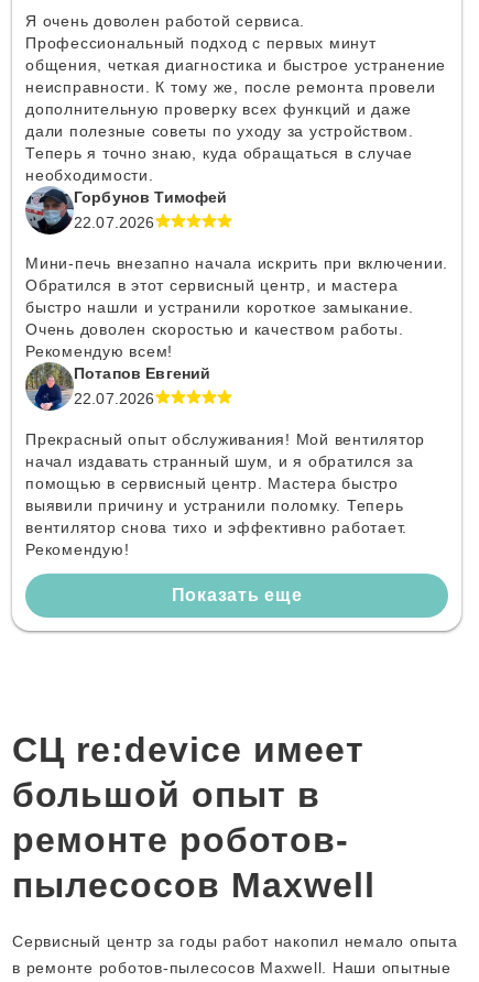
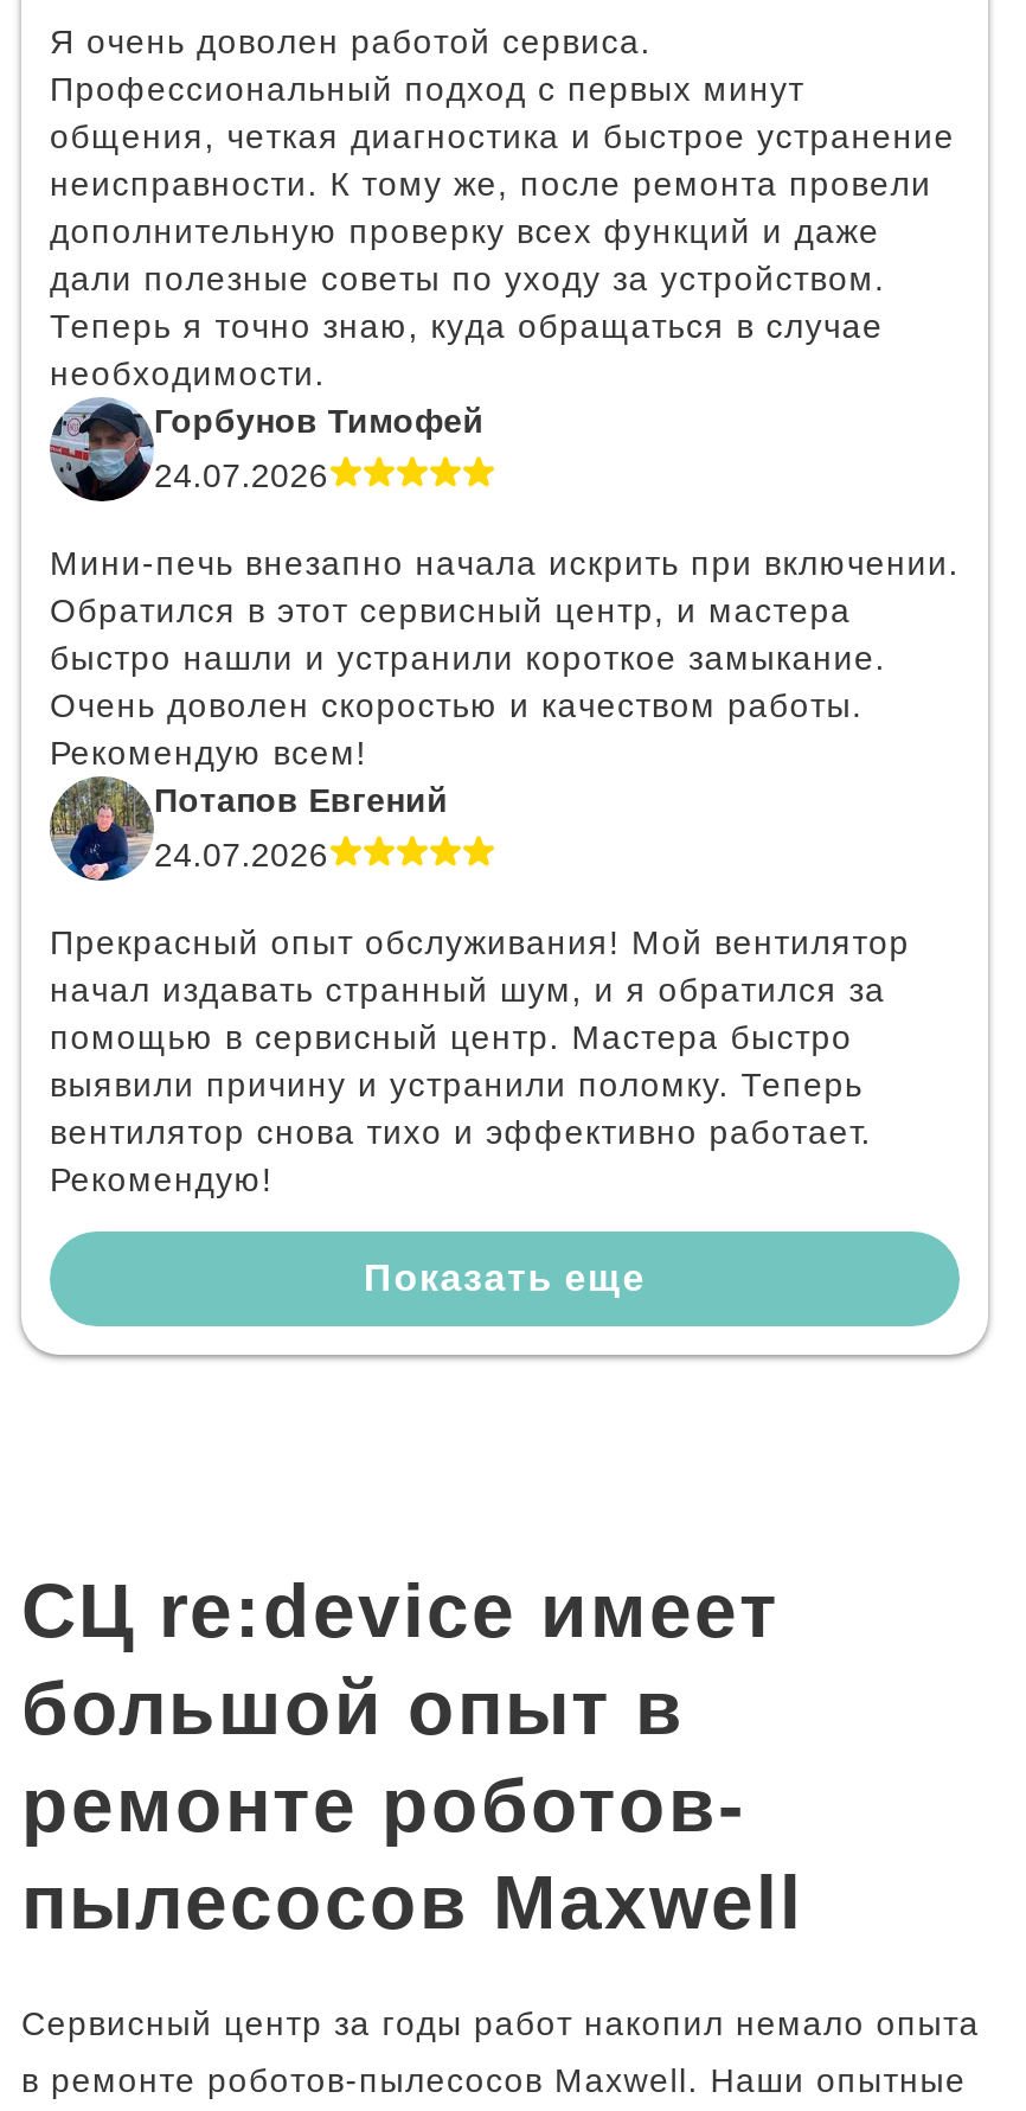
- 22.07.2026
+ 24.07.2026

- 22.07.2026
+ 24.07.2026
